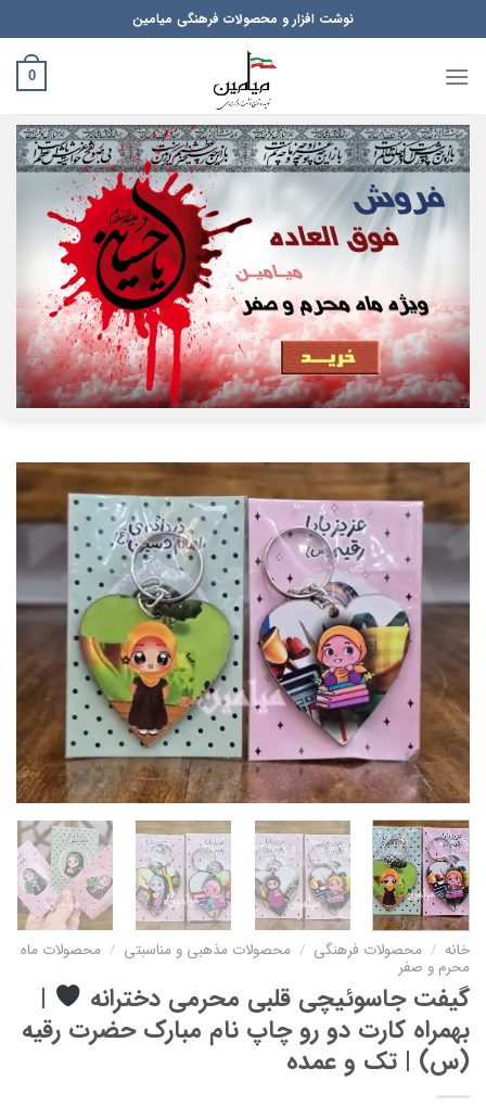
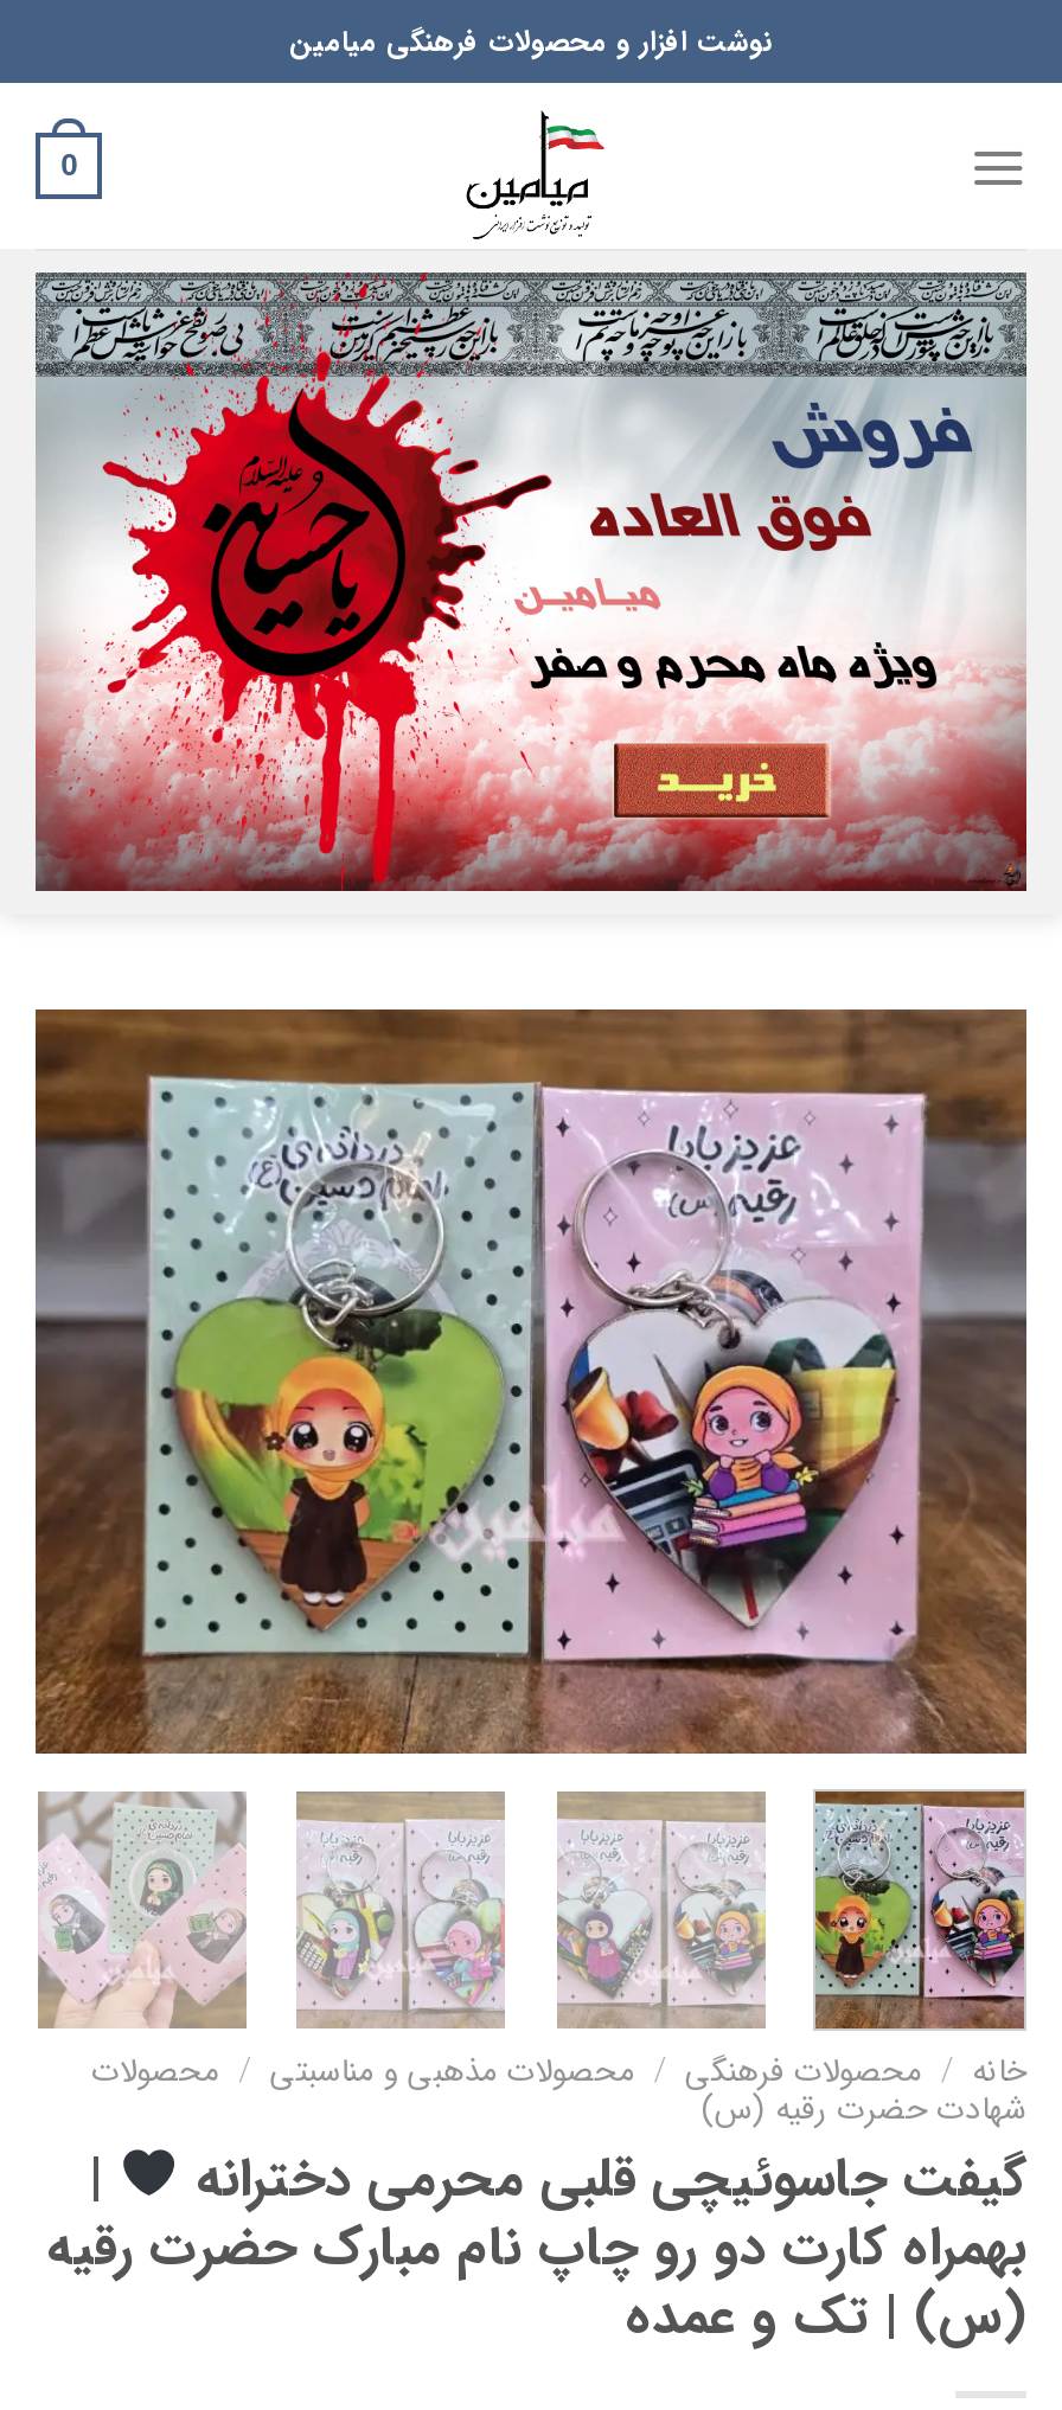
- خانه / محصولات فرهنگی / محصولات مذهبی و مناسبتی / محصولات ماه
- محرم و صفر
+ خانه / محصولات فرهنگی / محصولات مذهبی و مناسبتی / محصولات
+ شهادت حضرت رقیه (س)
